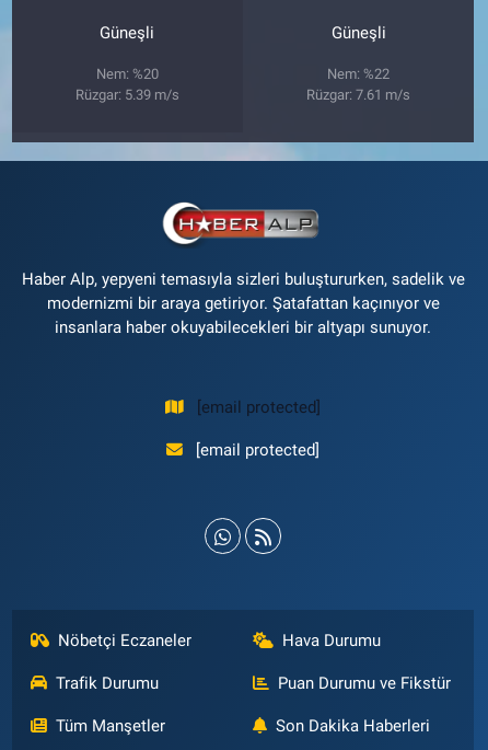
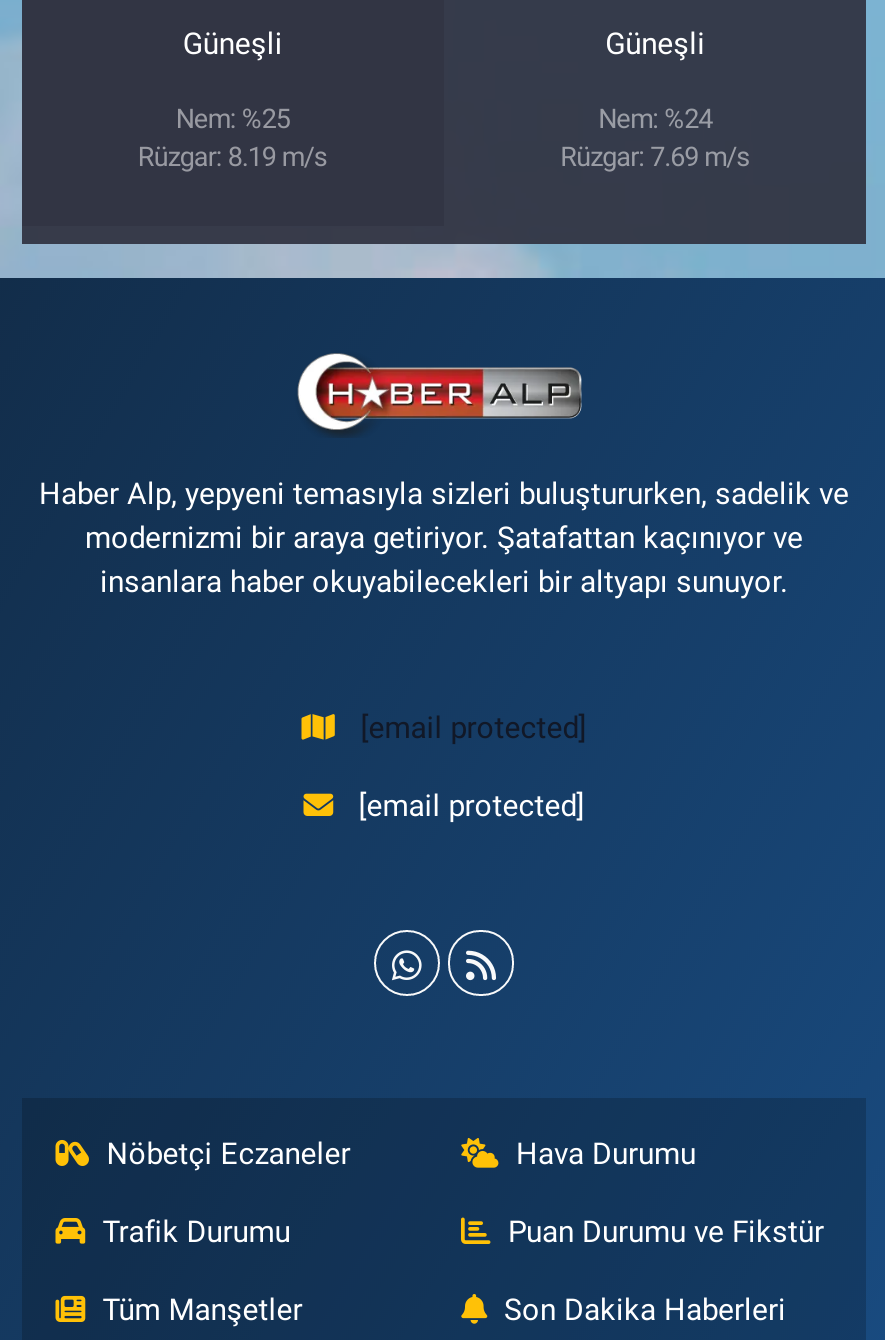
- Nem: %20
- Rüzgar: 5.39 m/s
+ Nem: %25
+ Rüzgar: 8.19 m/s

- Nem: %22
+ Nem: %24

- Rüzgar: 7.61 m/s
+ Rüzgar: 7.69 m/s
